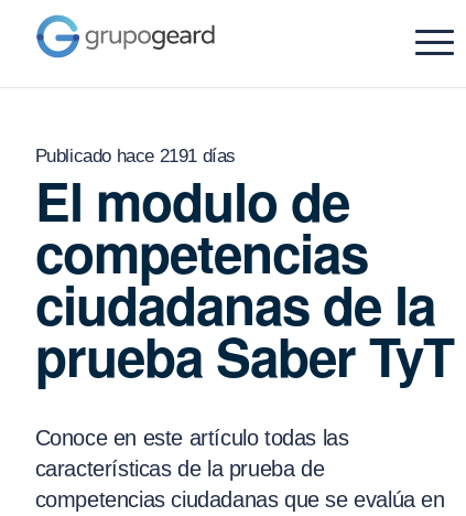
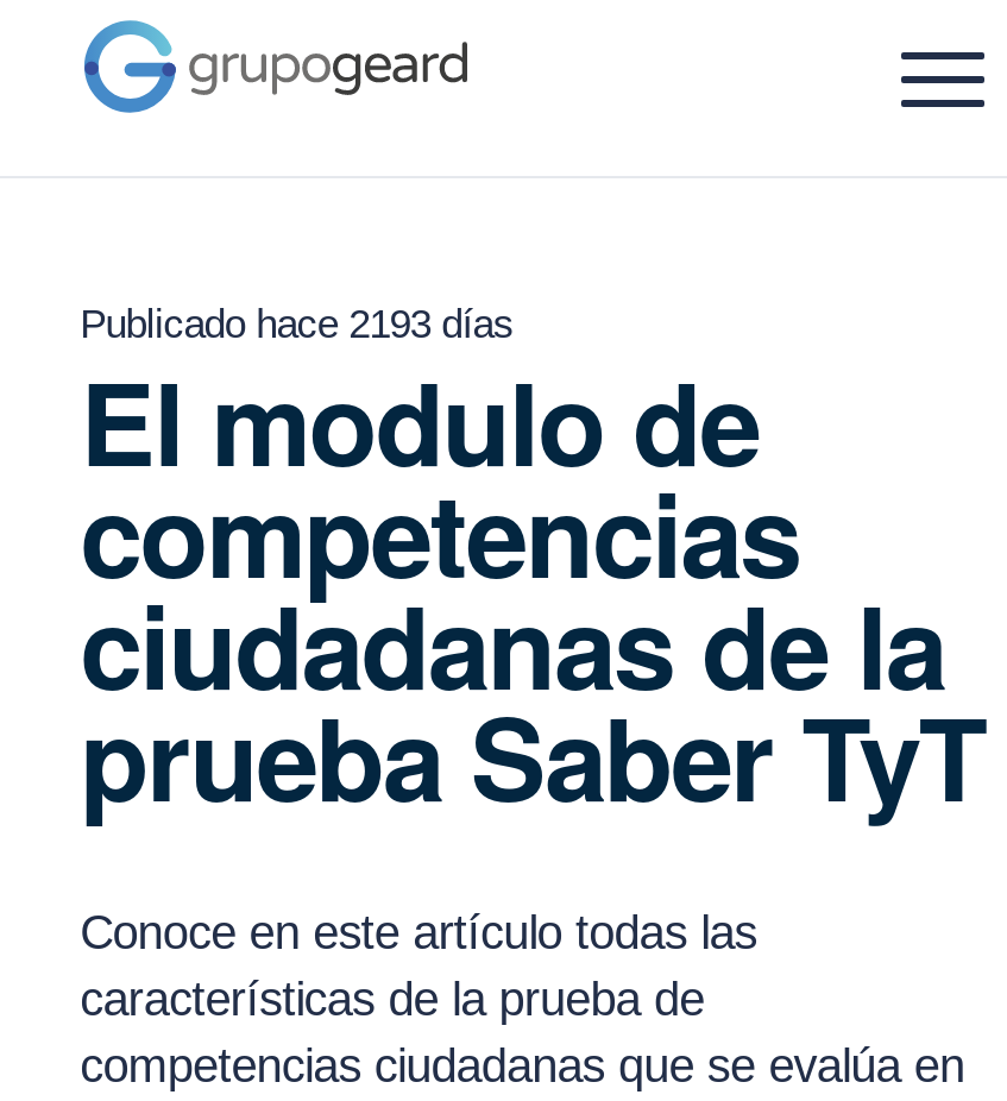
- Publicado hace 2191 días
+ Publicado hace 2193 días
